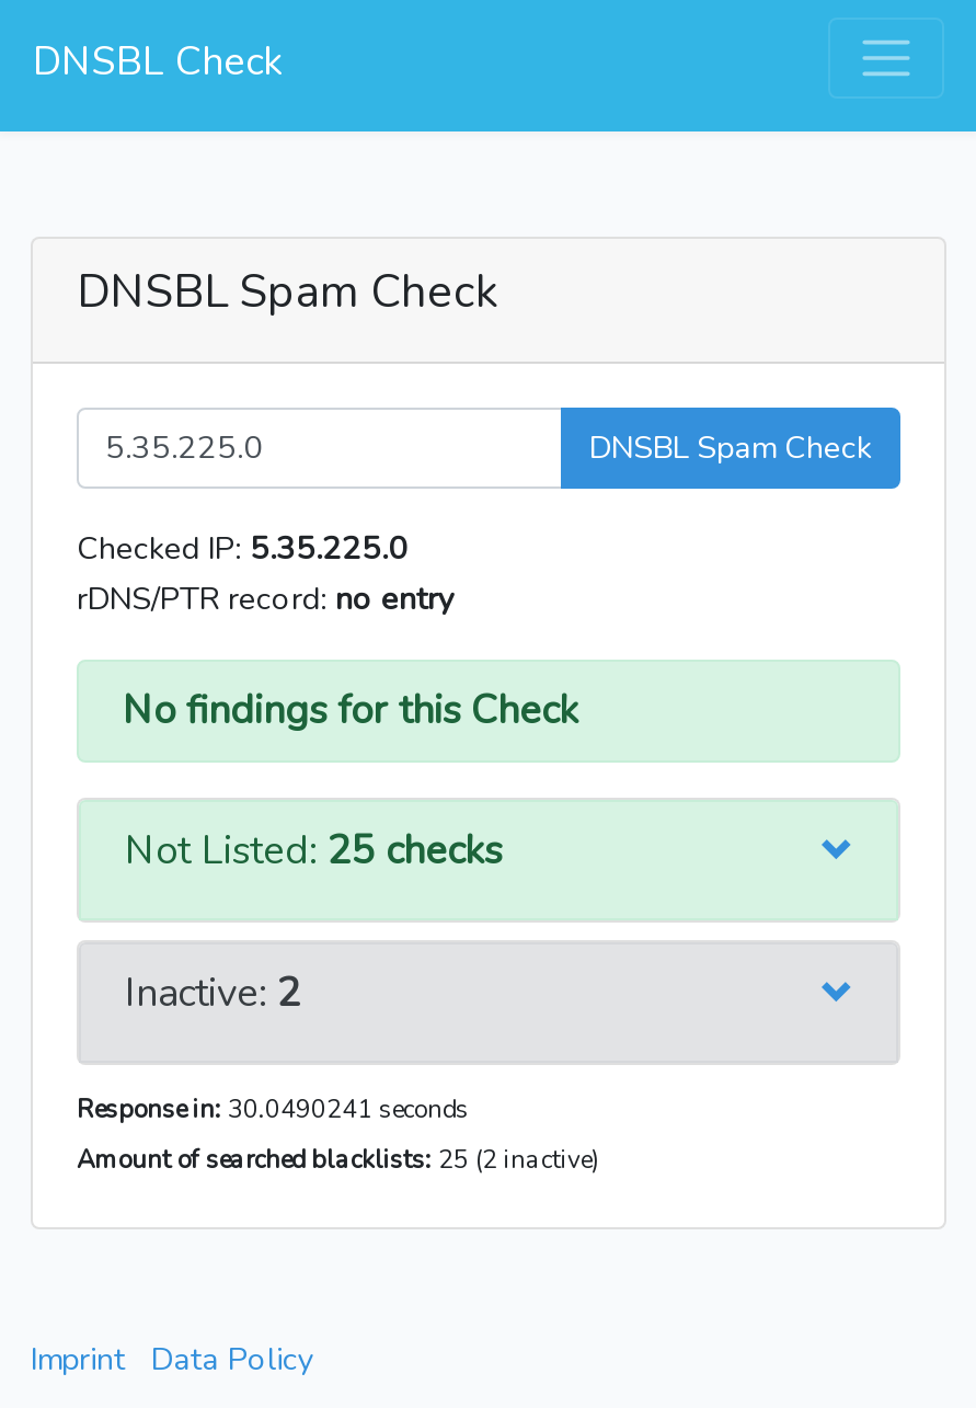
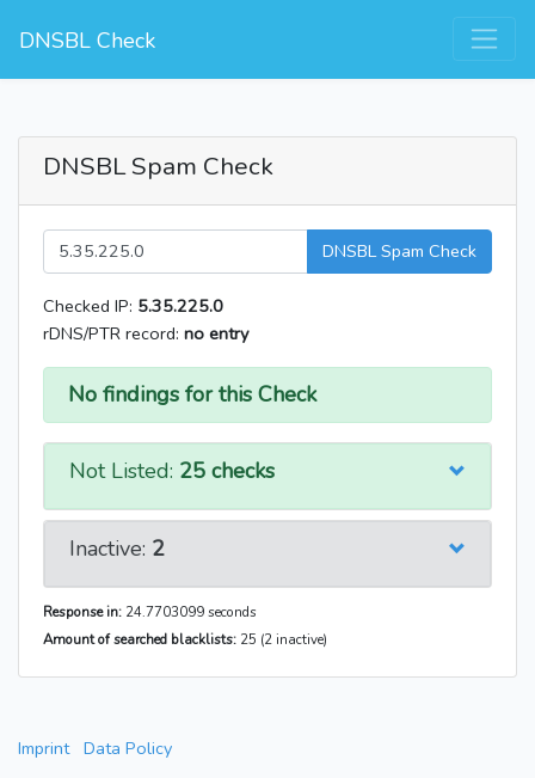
- Response in: 30.0490241 seconds
+ Response in: 24.7703099 seconds
